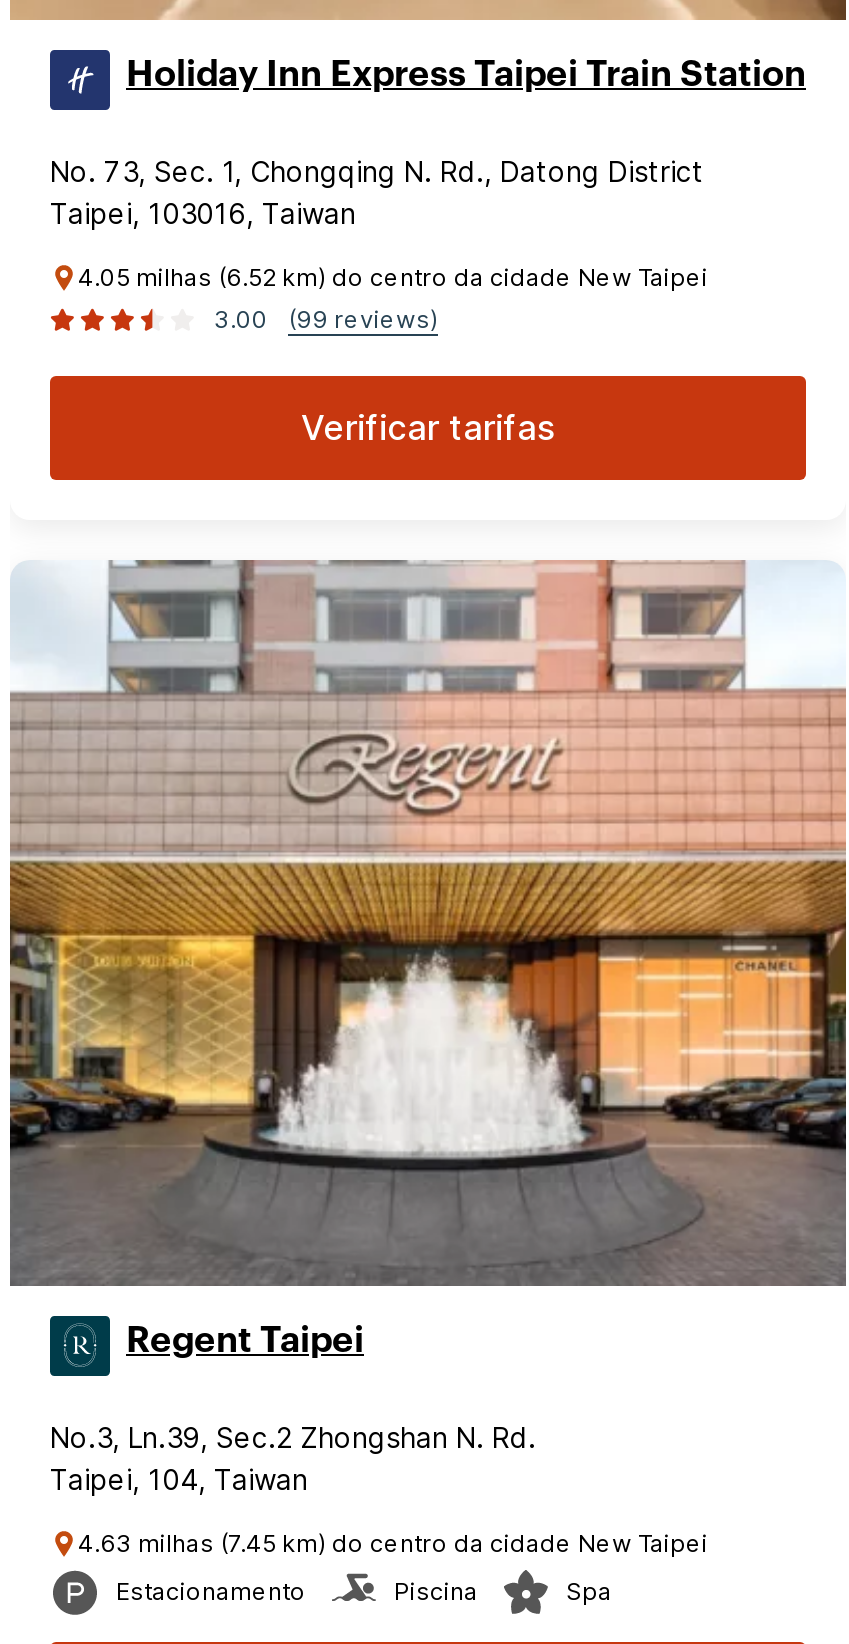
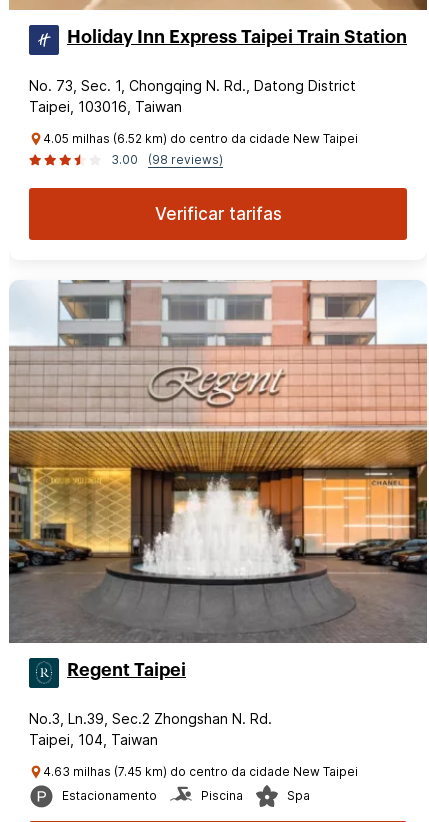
- 3.00 (99 reviews)
+ 3.00 (98 reviews)
